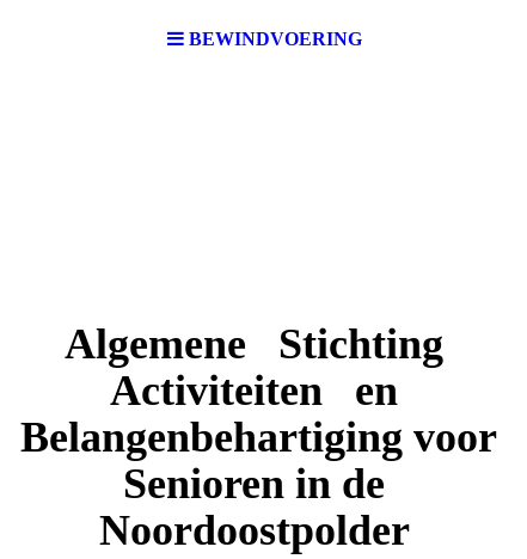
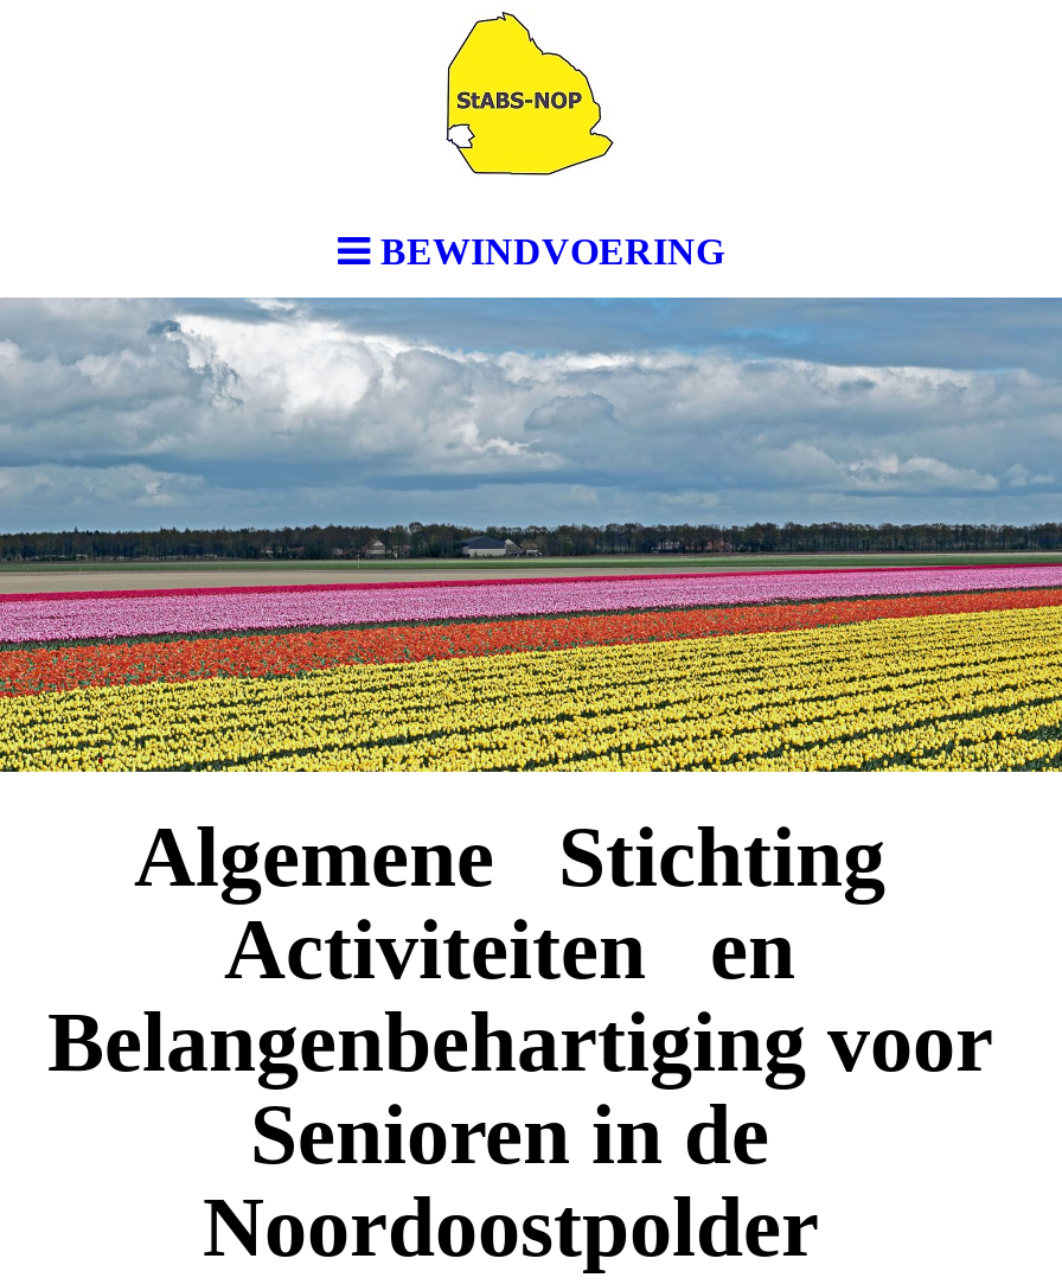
+ [image]

+ [image]
